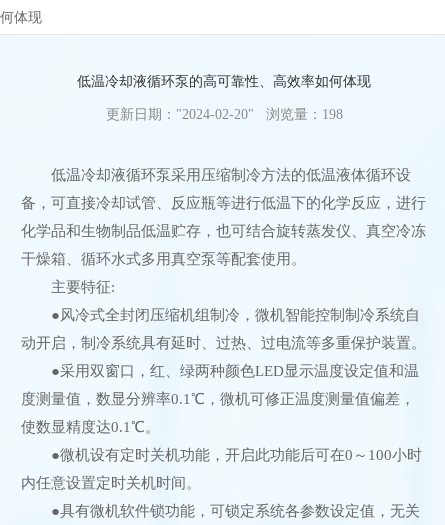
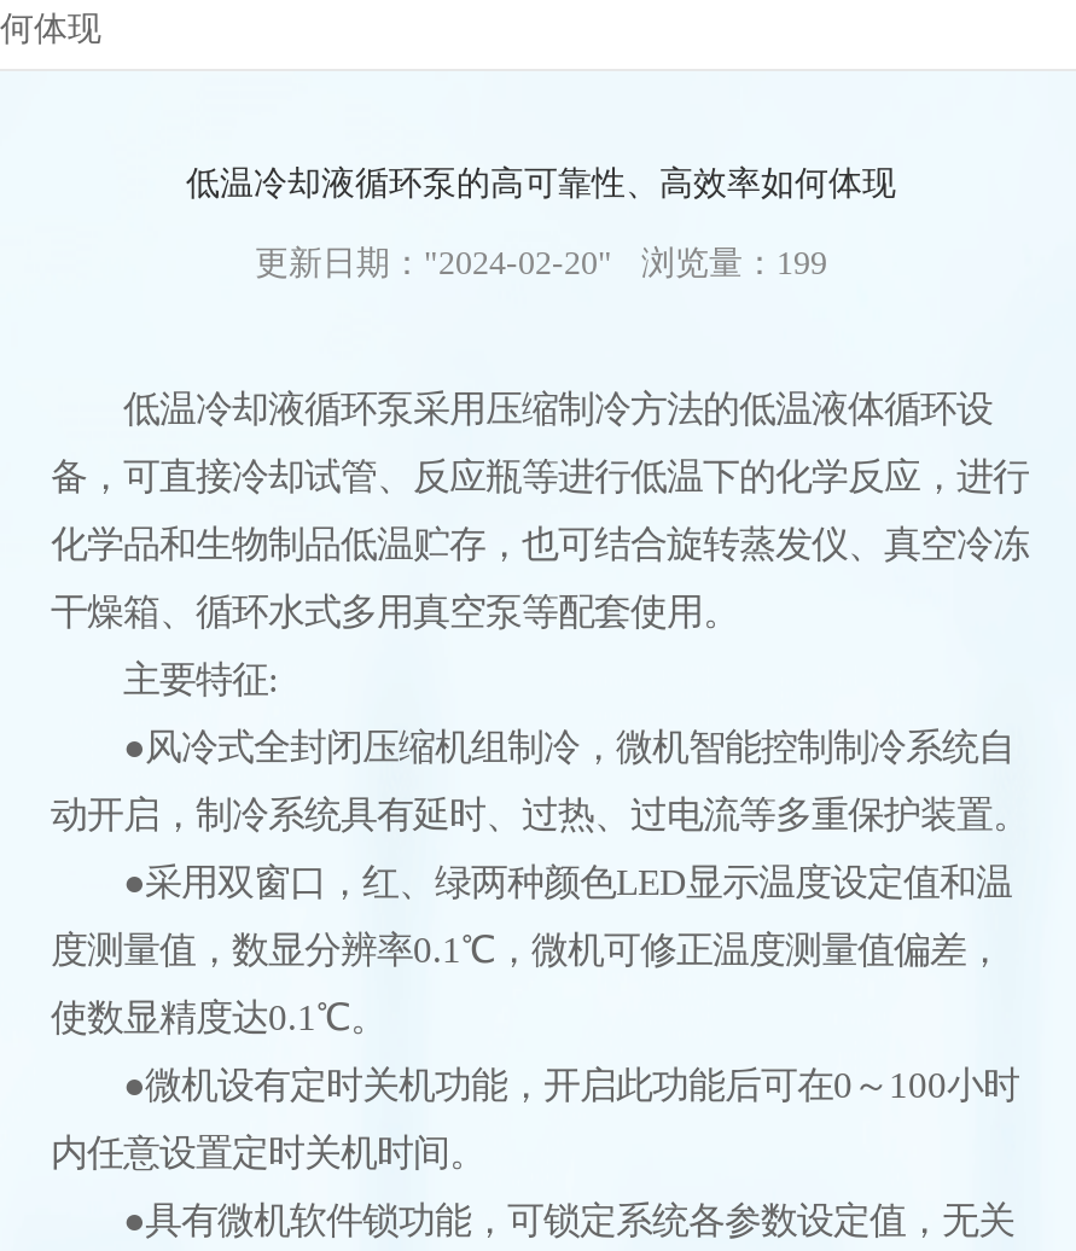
- 更新日期："2024-02-20" 浏览量：198
+ 更新日期："2024-02-20" 浏览量：199
